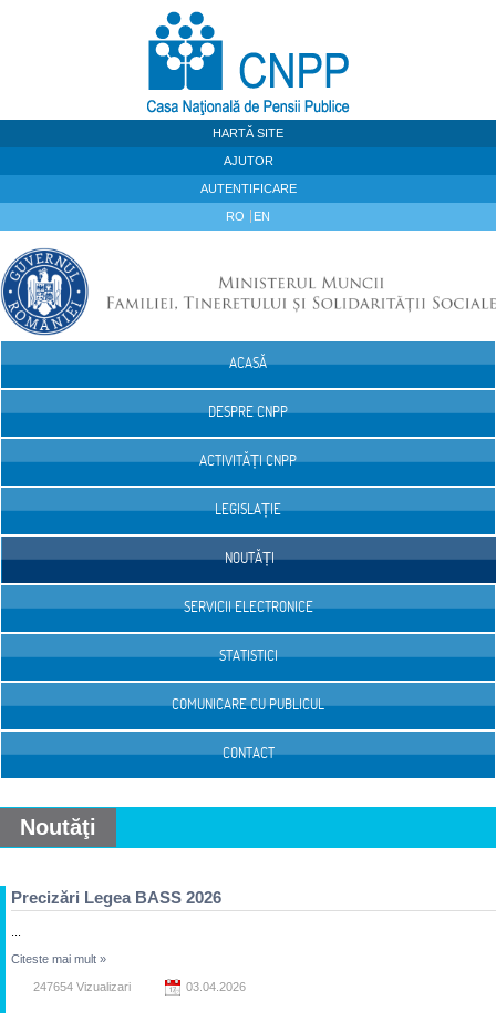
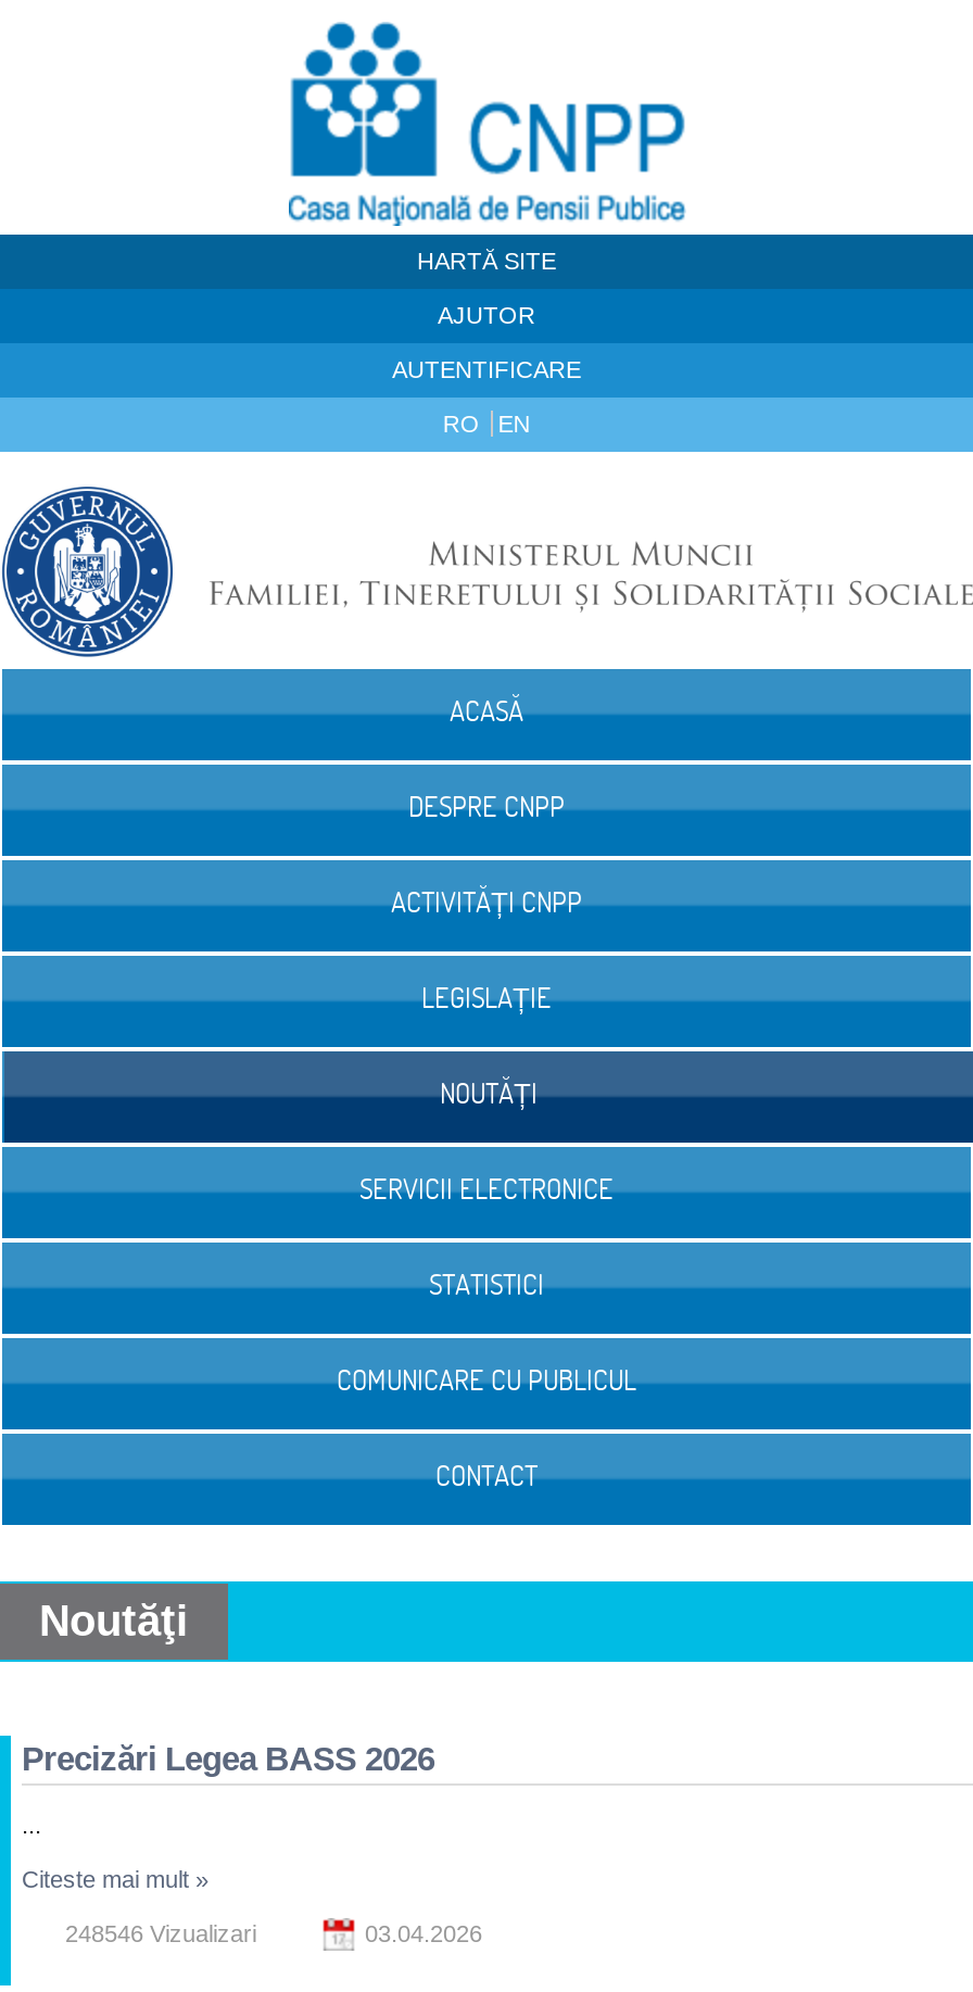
- 247654 Vizualizari
+ 248546 Vizualizari
